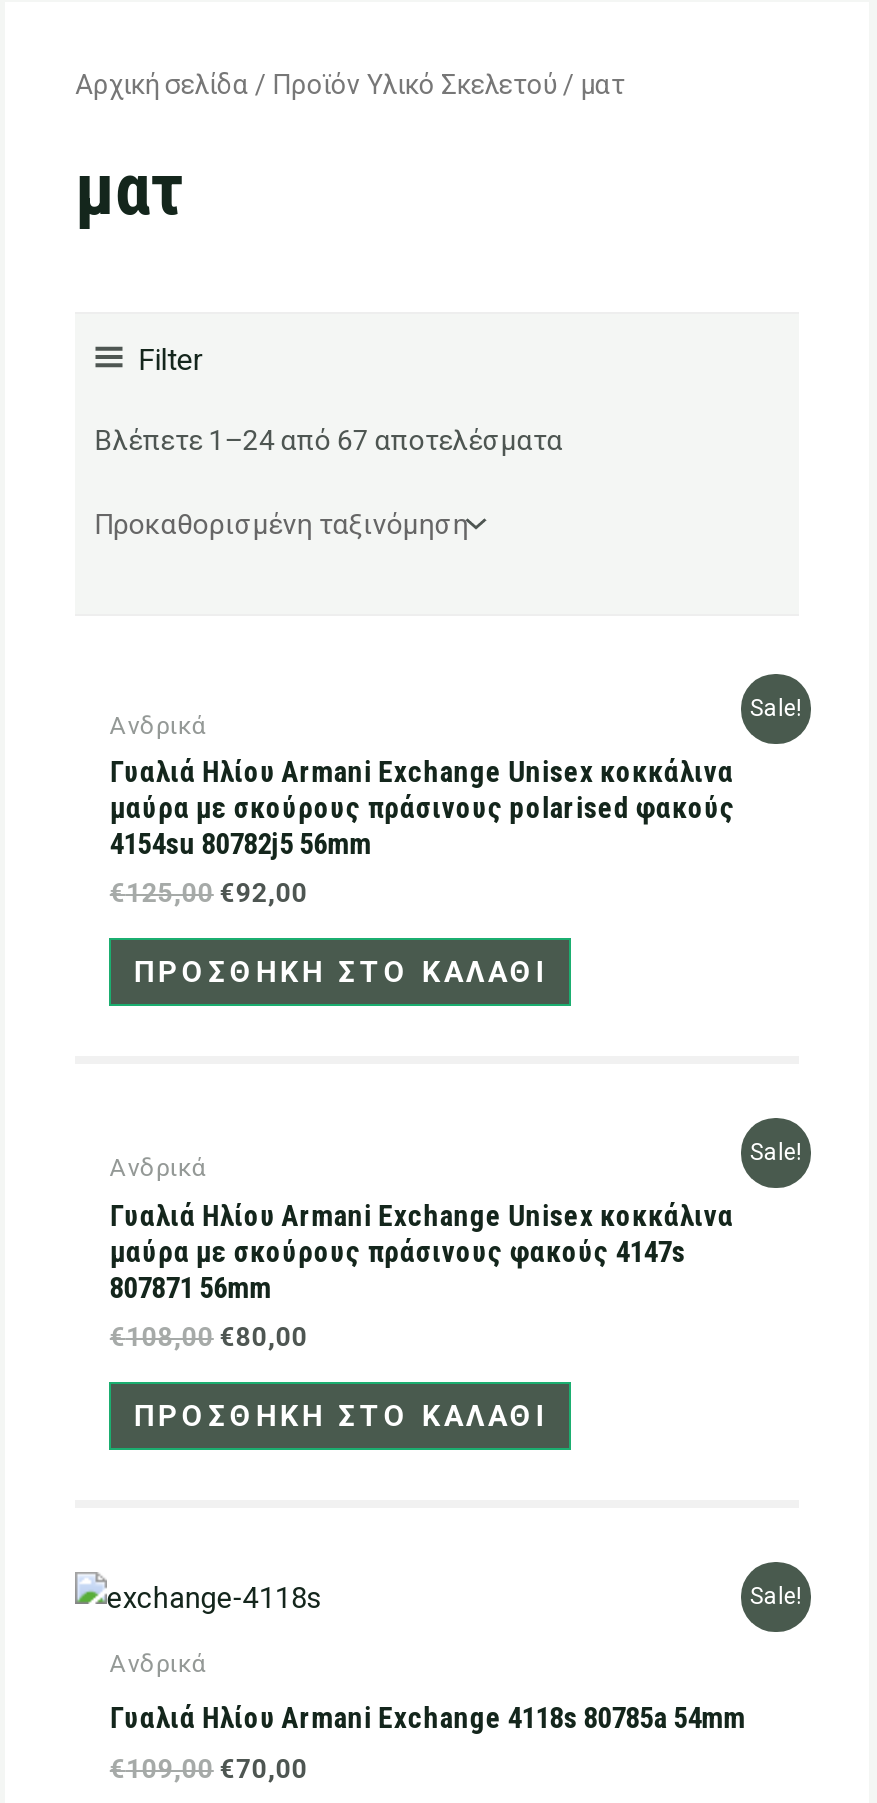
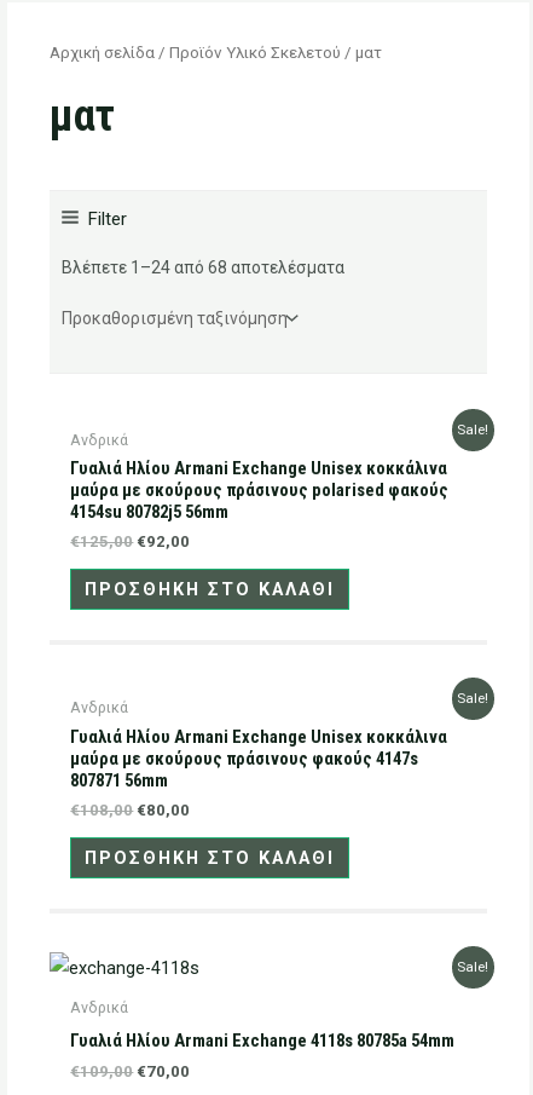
- Βλέπετε 1–24 από 67 αποτελέσματα
+ Βλέπετε 1–24 από 68 αποτελέσματα
